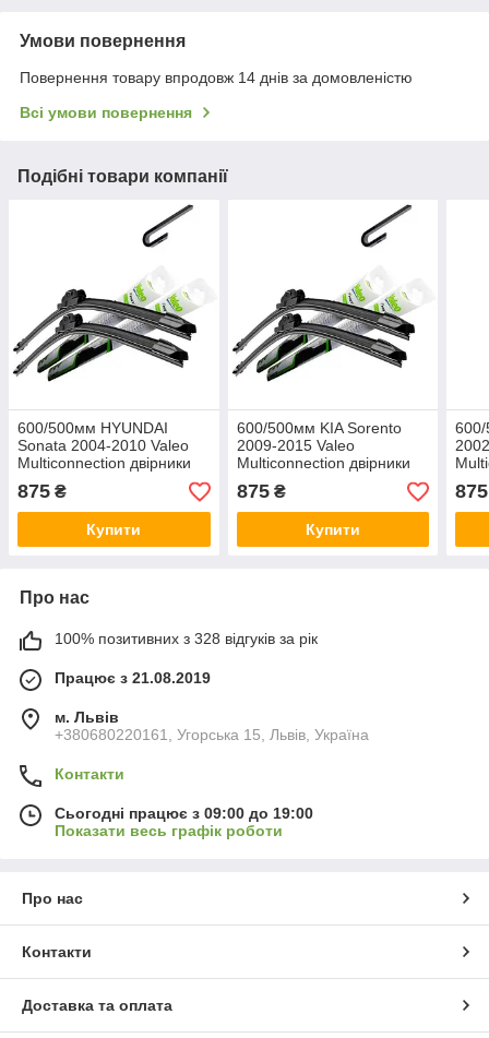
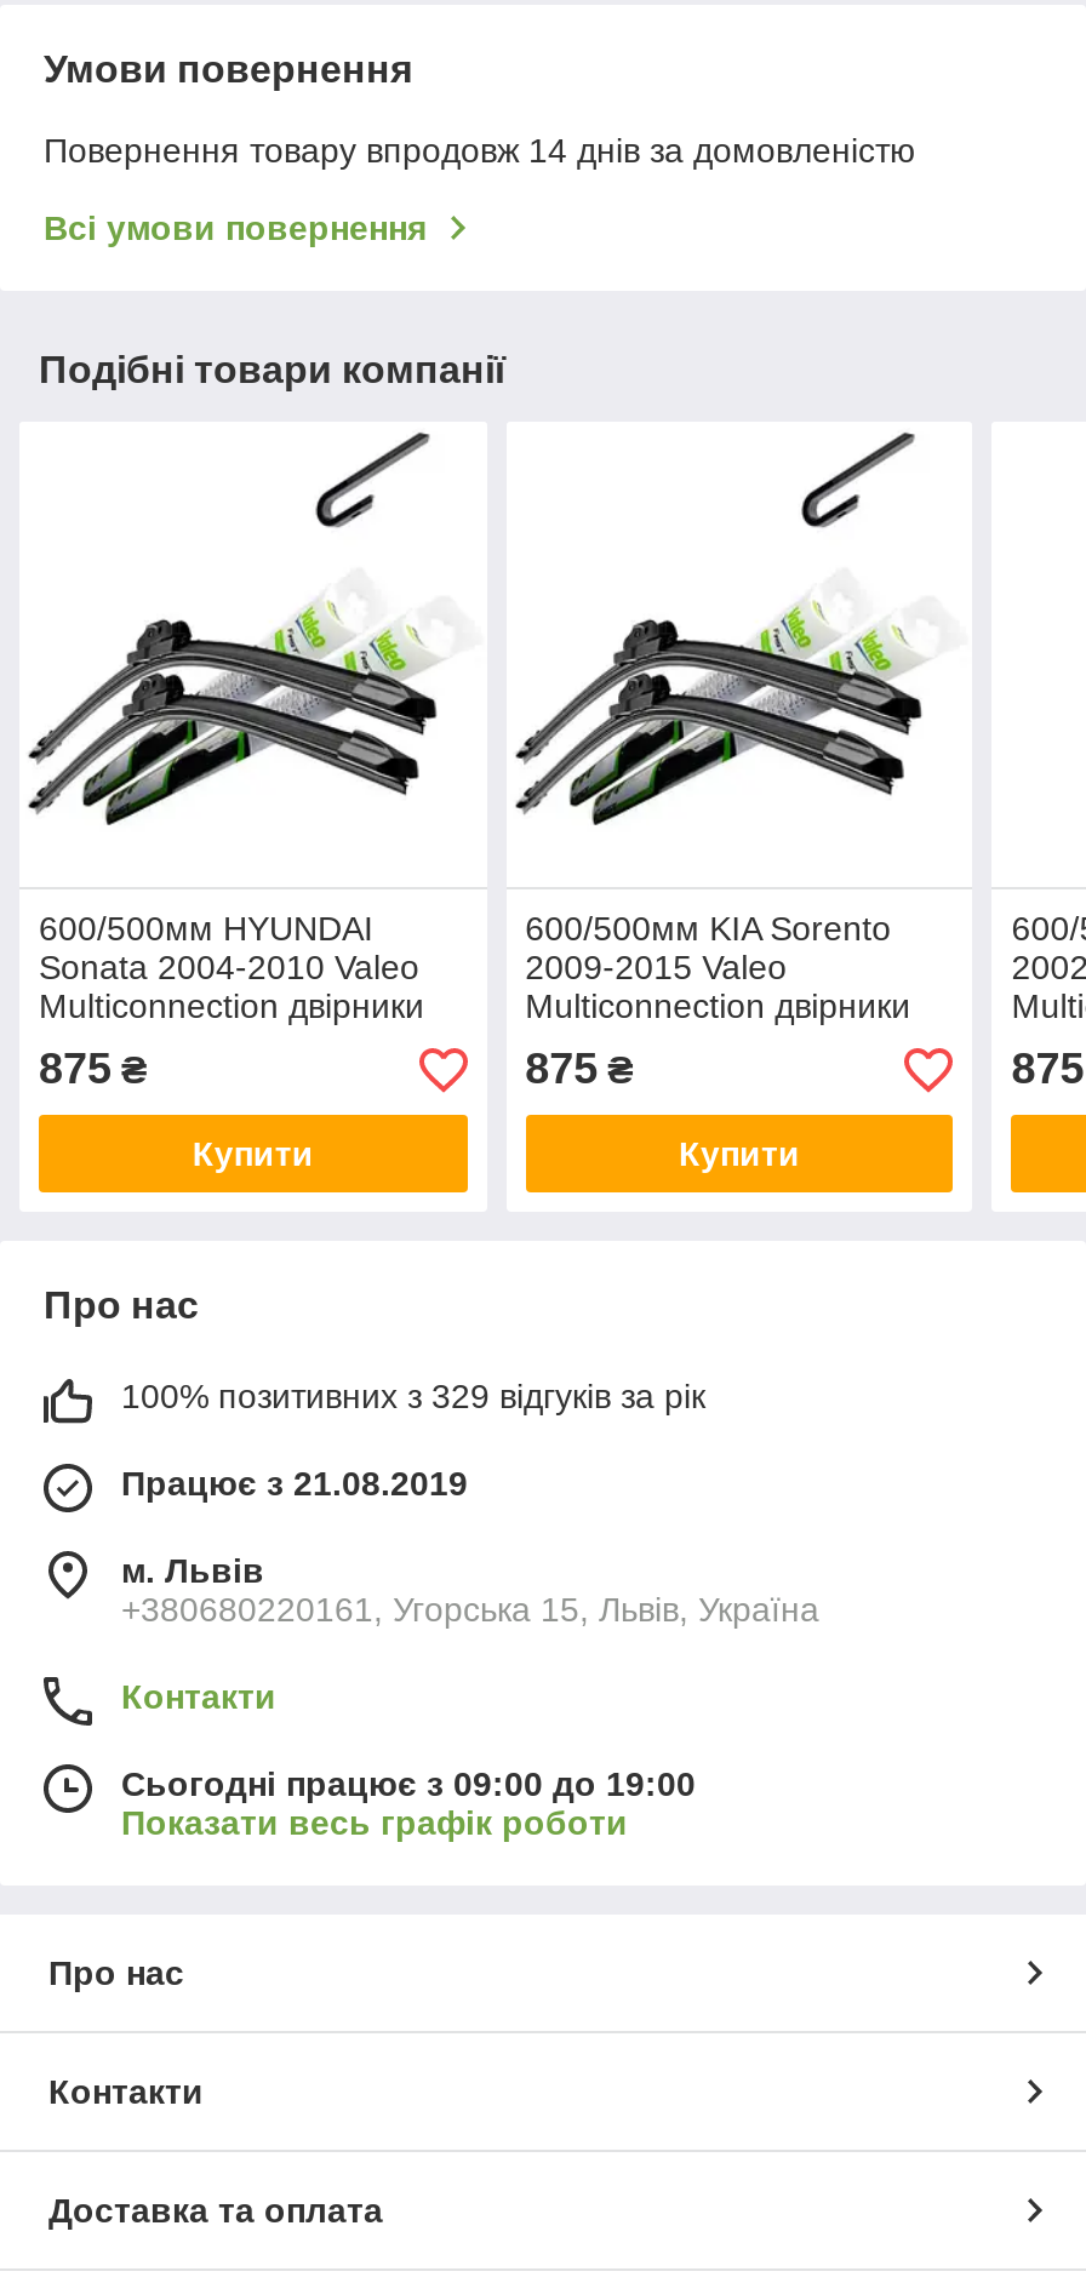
- 100% позитивних з 328 відгуків за рік
+ 100% позитивних з 329 відгуків за рік
